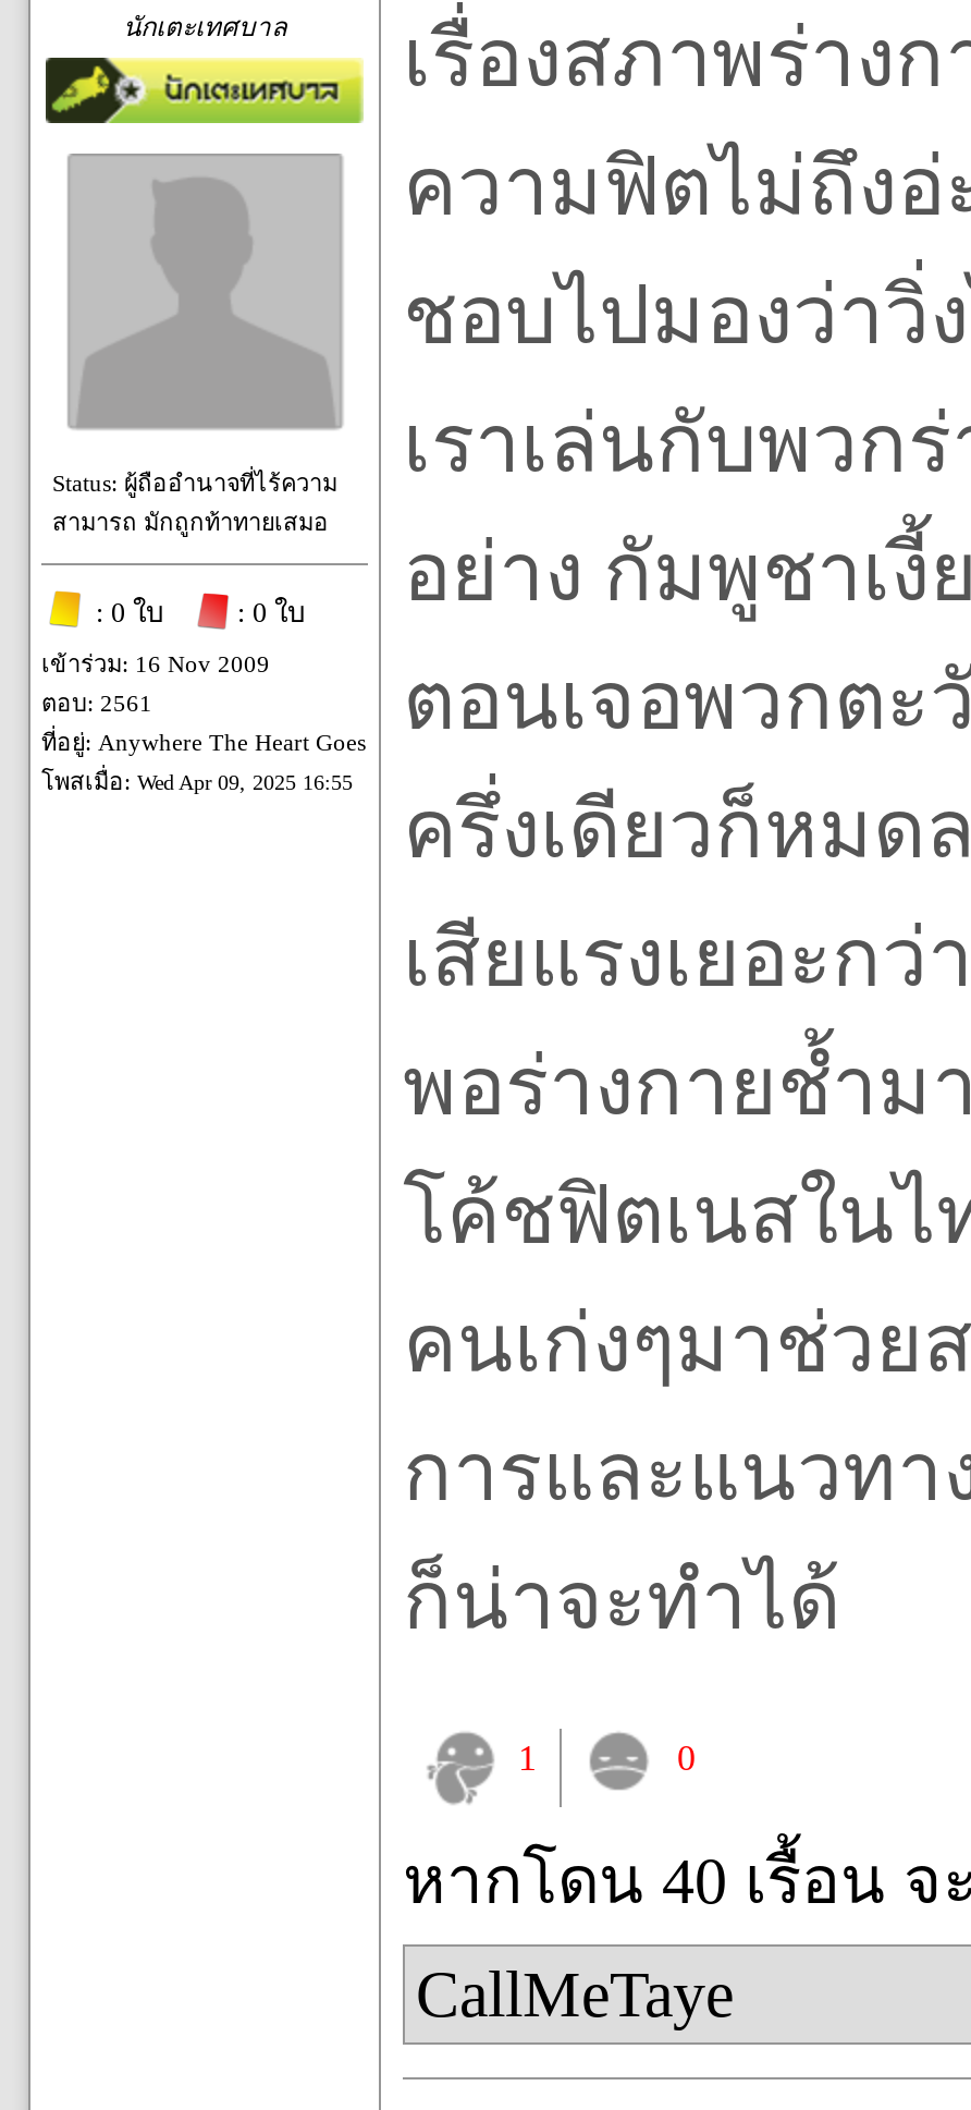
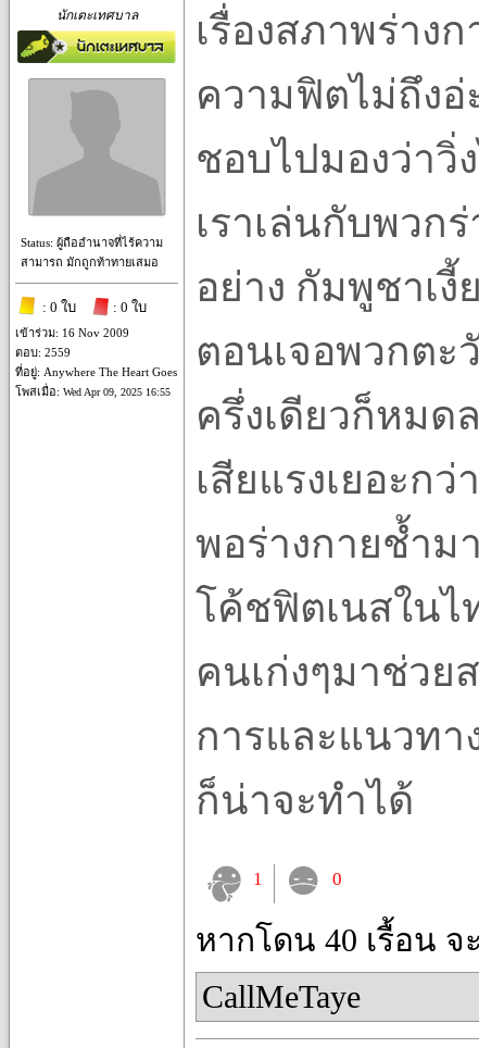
- ตอบ: 2561
+ ตอบ: 2559
